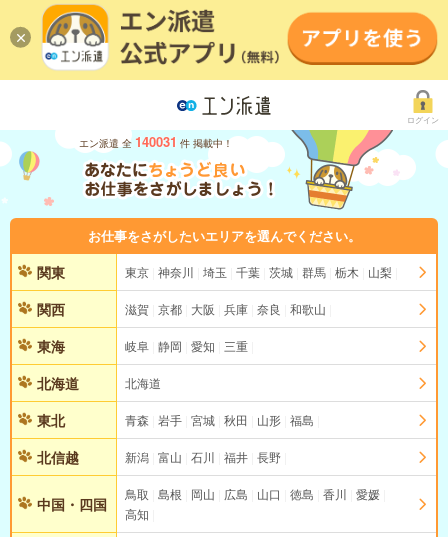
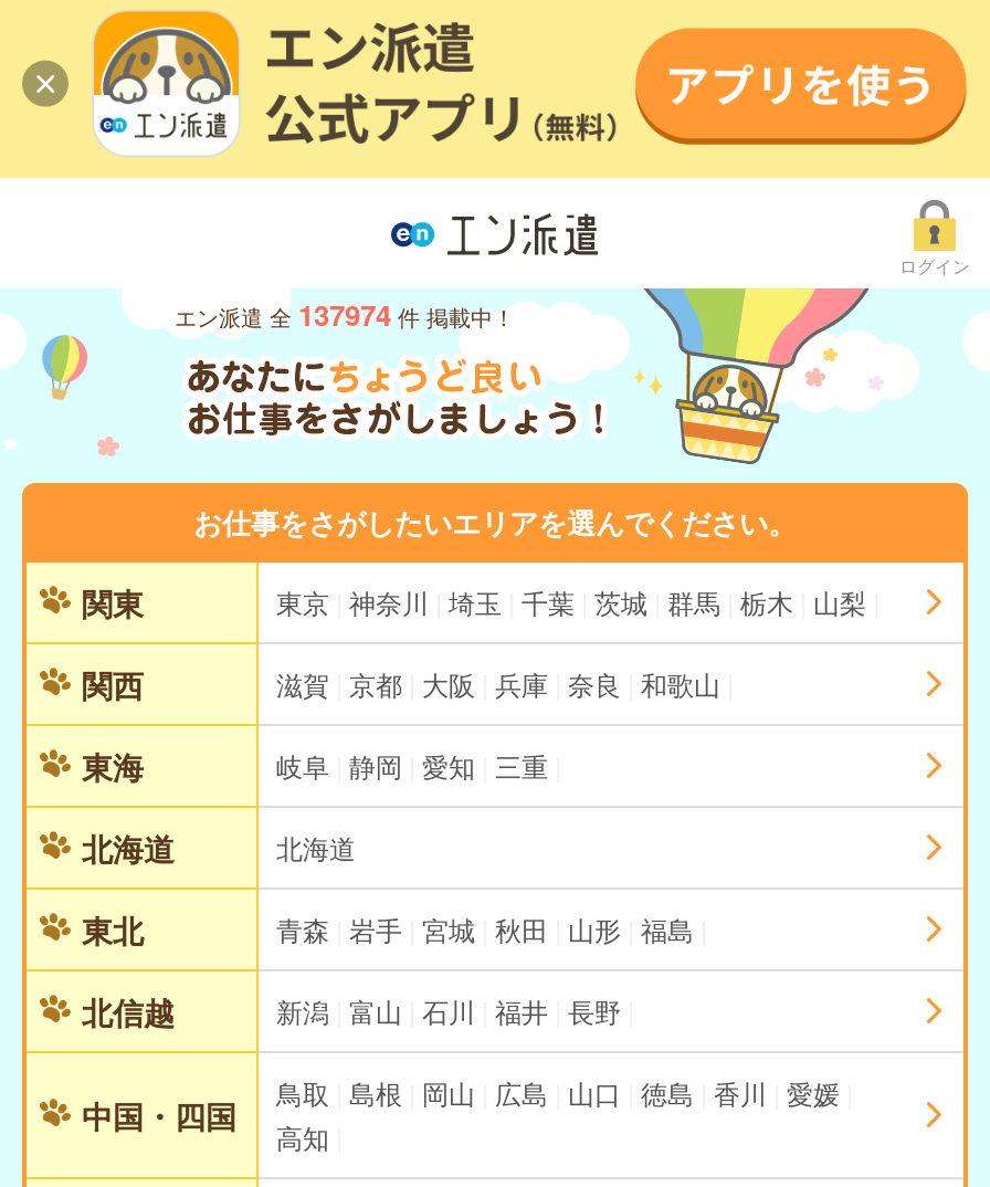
- エン派遣 全 140031 件 掲載中！
+ エン派遣 全 137974 件 掲載中！
